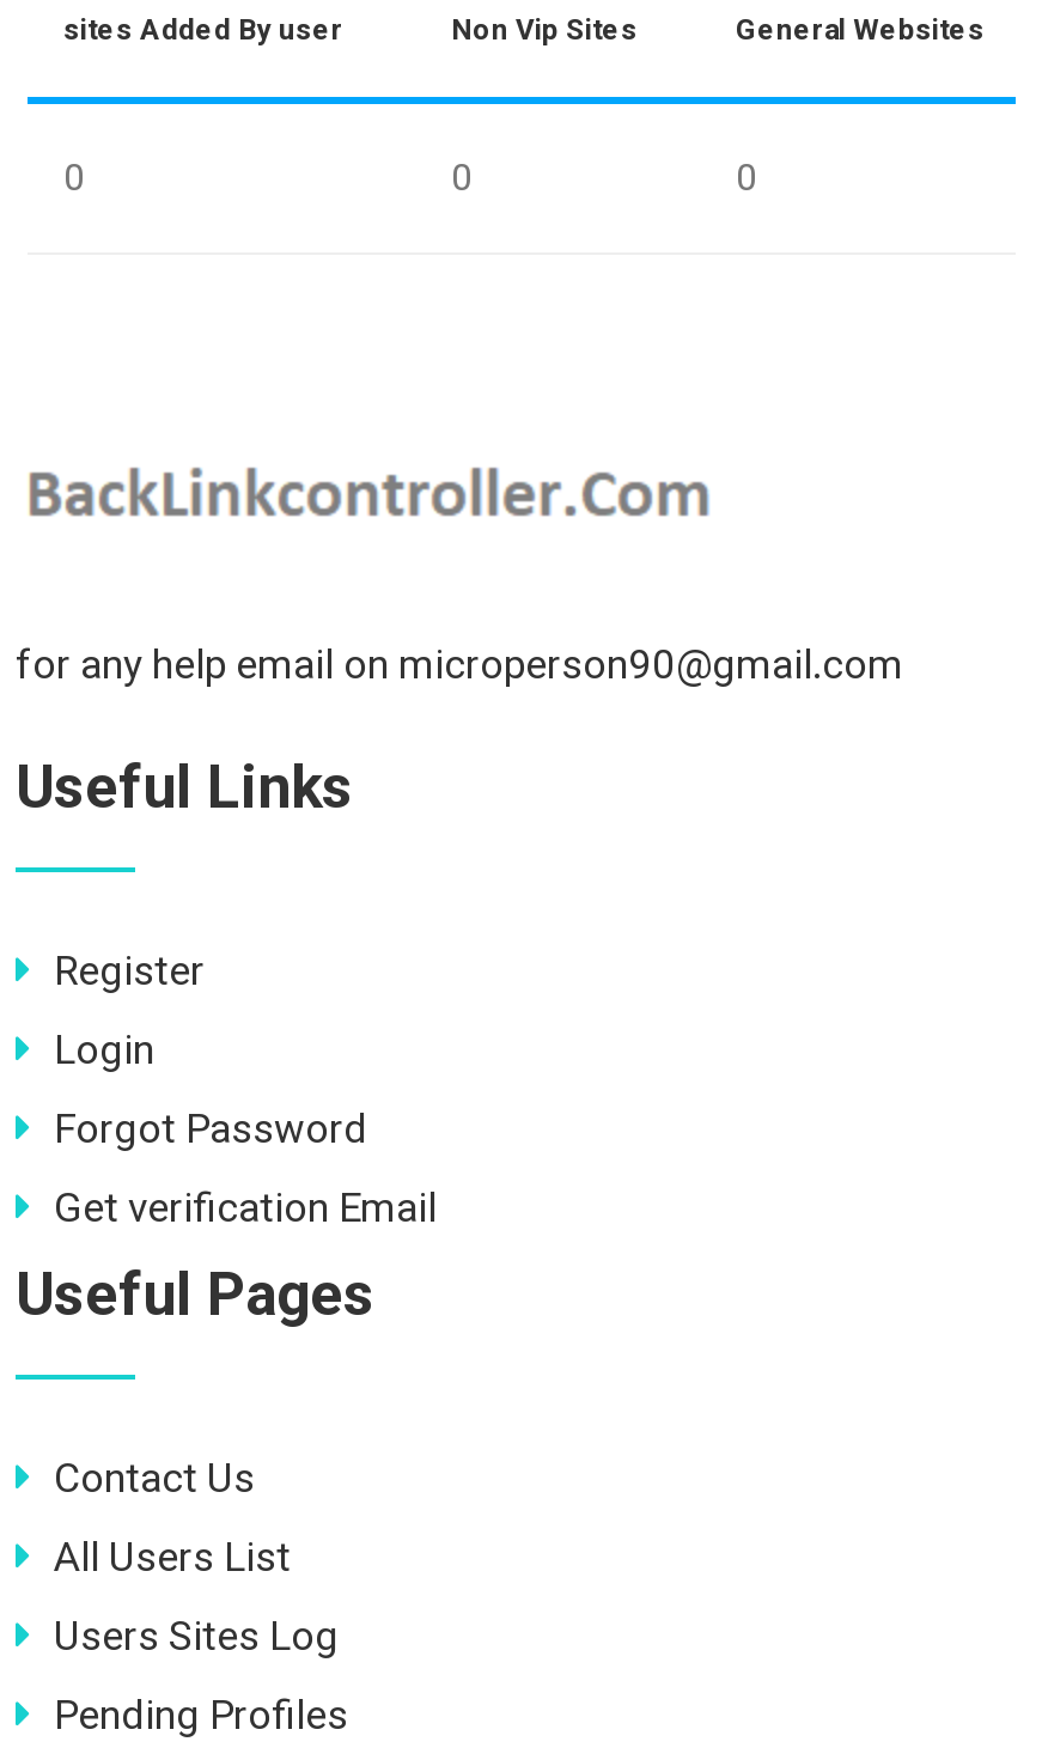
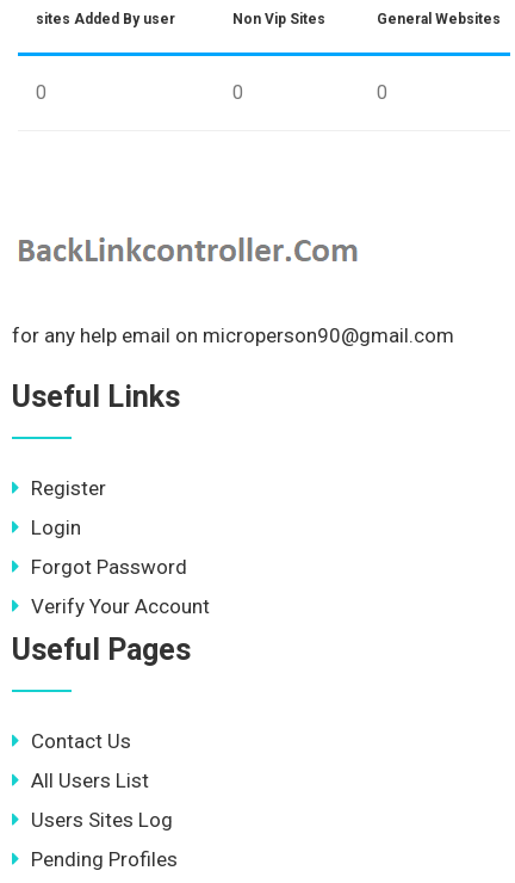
- Get verification Email
+ Verify Your Account
